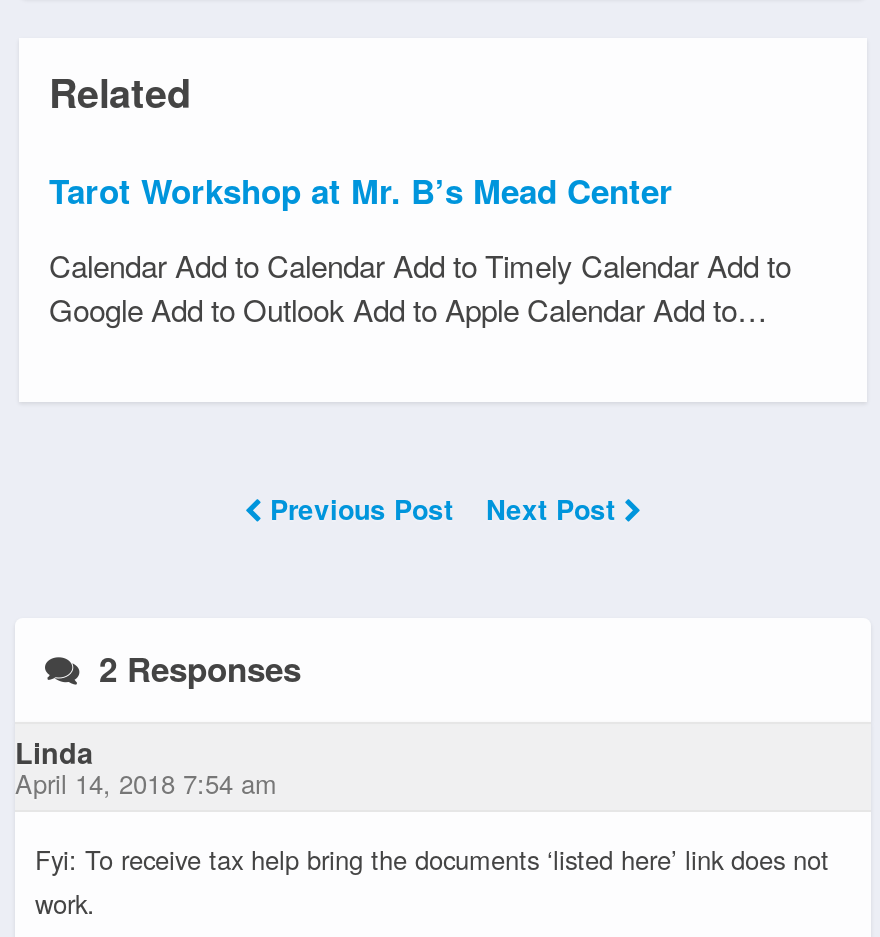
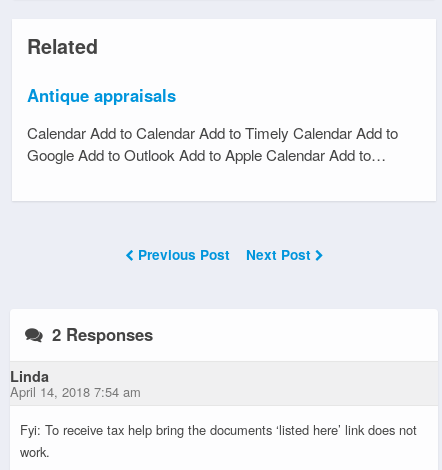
- Tarot Workshop at Mr. B’s Mead Center
+ Antique appraisals
